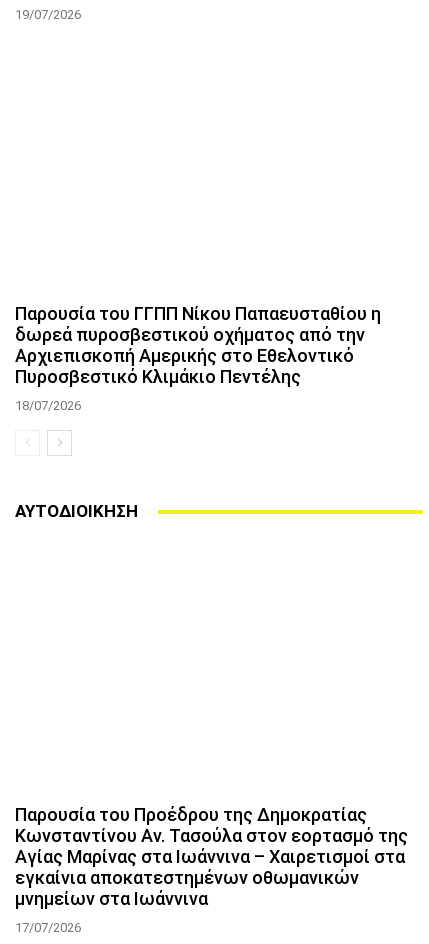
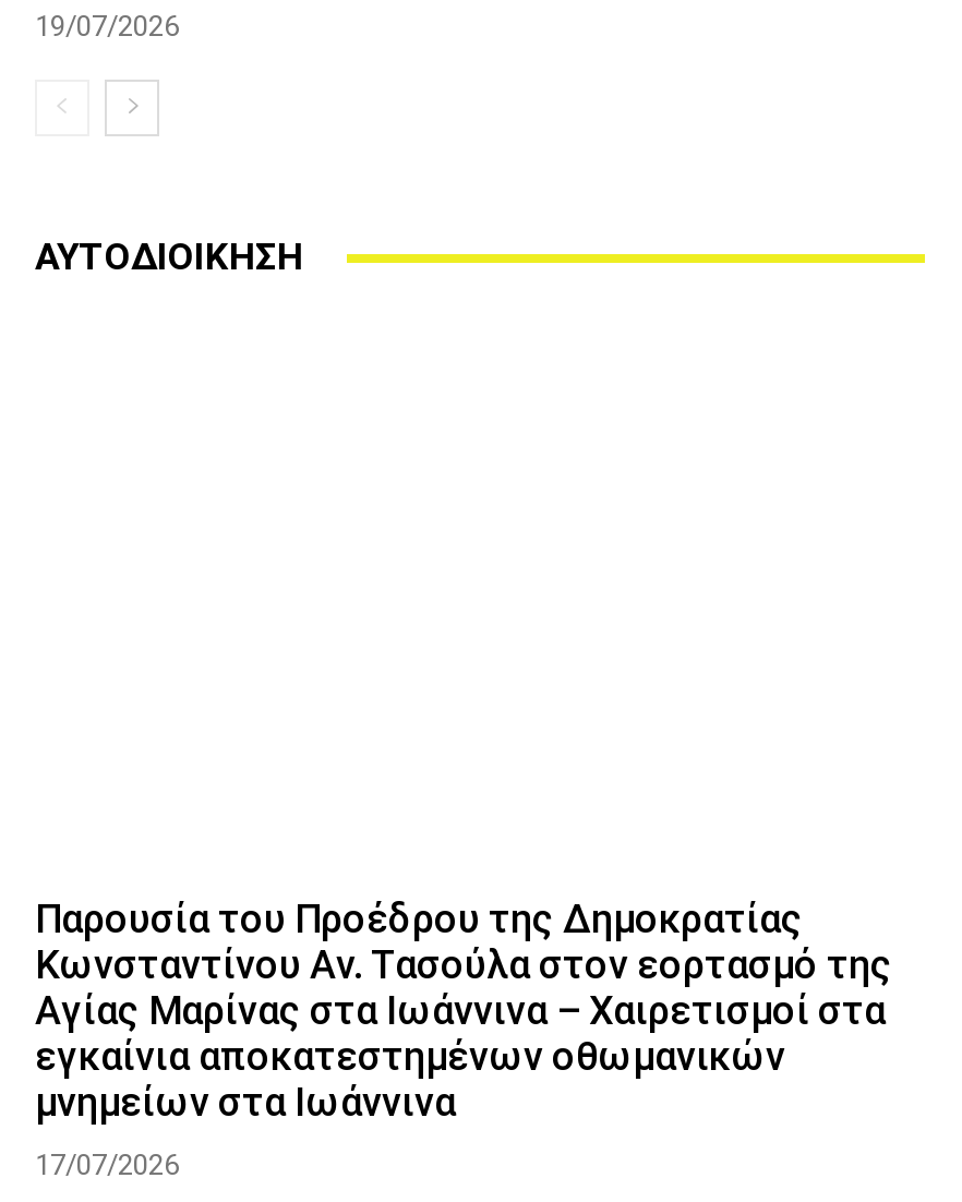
- Παρουσία του ΓΓΠΠ Νίκου Παπαευσταθίου η
- δωρεά πυροσβεστικού οχήματος από την
- Αρχιεπισκοπή Αμερικής στο Εθελοντικό
- Πυροσβεστικό Κλιμάκιο Πεντέλης
- 18/07/2026
